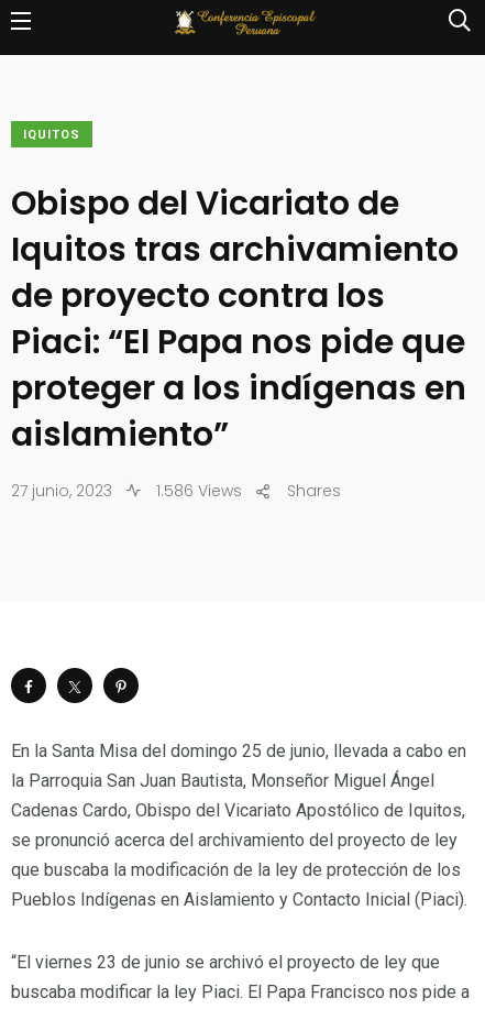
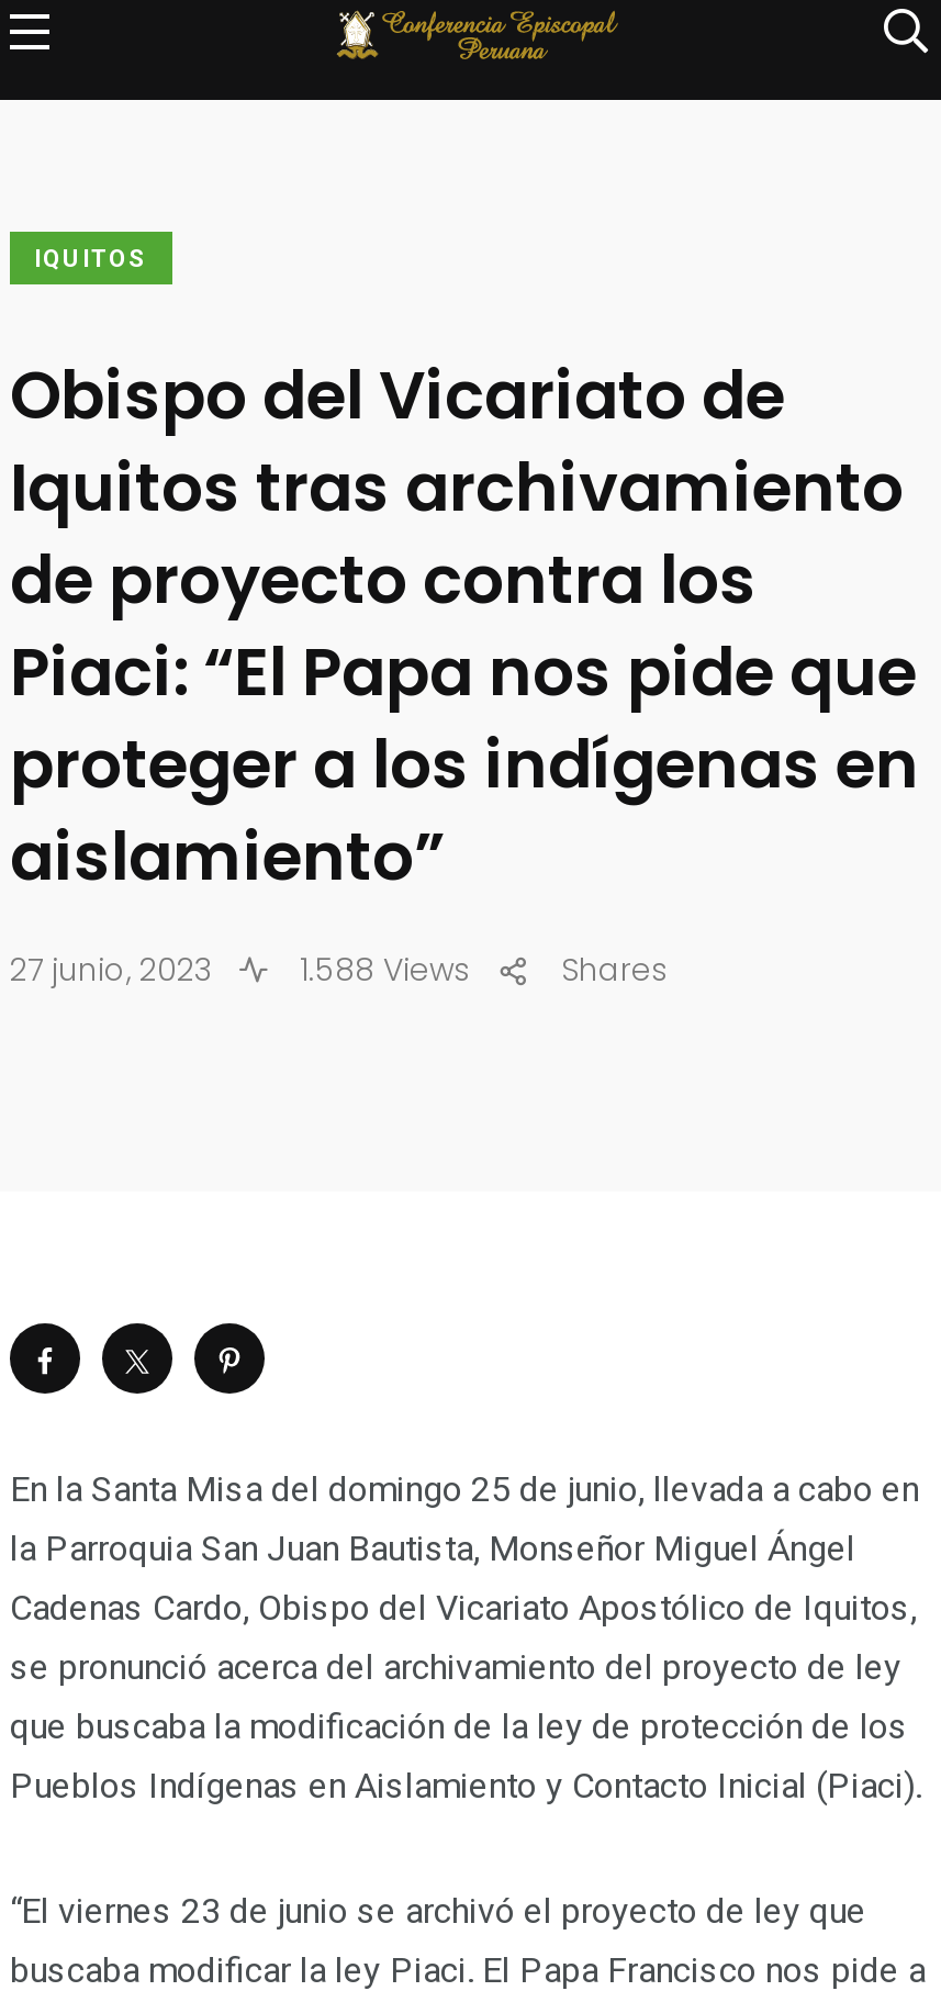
- 27 junio, 2023 1.586 Views
+ 27 junio, 2023 1.588 Views
